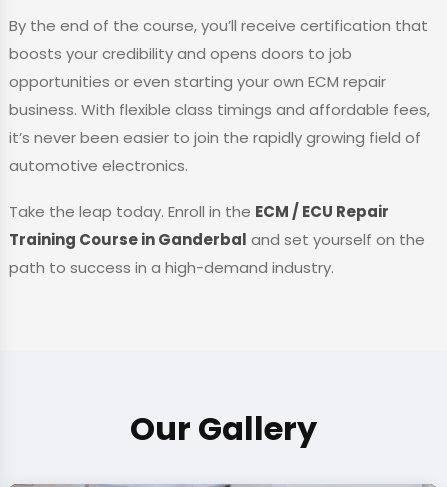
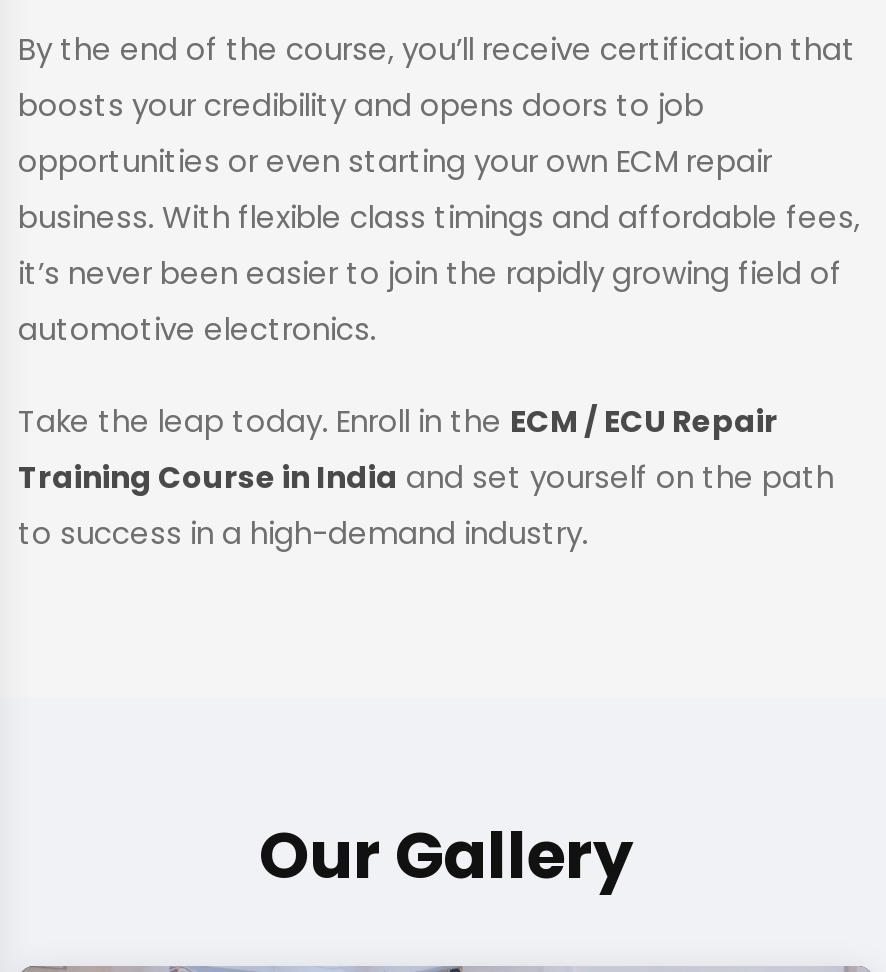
- Training Course in Ganderbal and set yourself on the
- path to success in a high-demand industry.
+ Training Course in India and set yourself on the path
+ to success in a high-demand industry.
